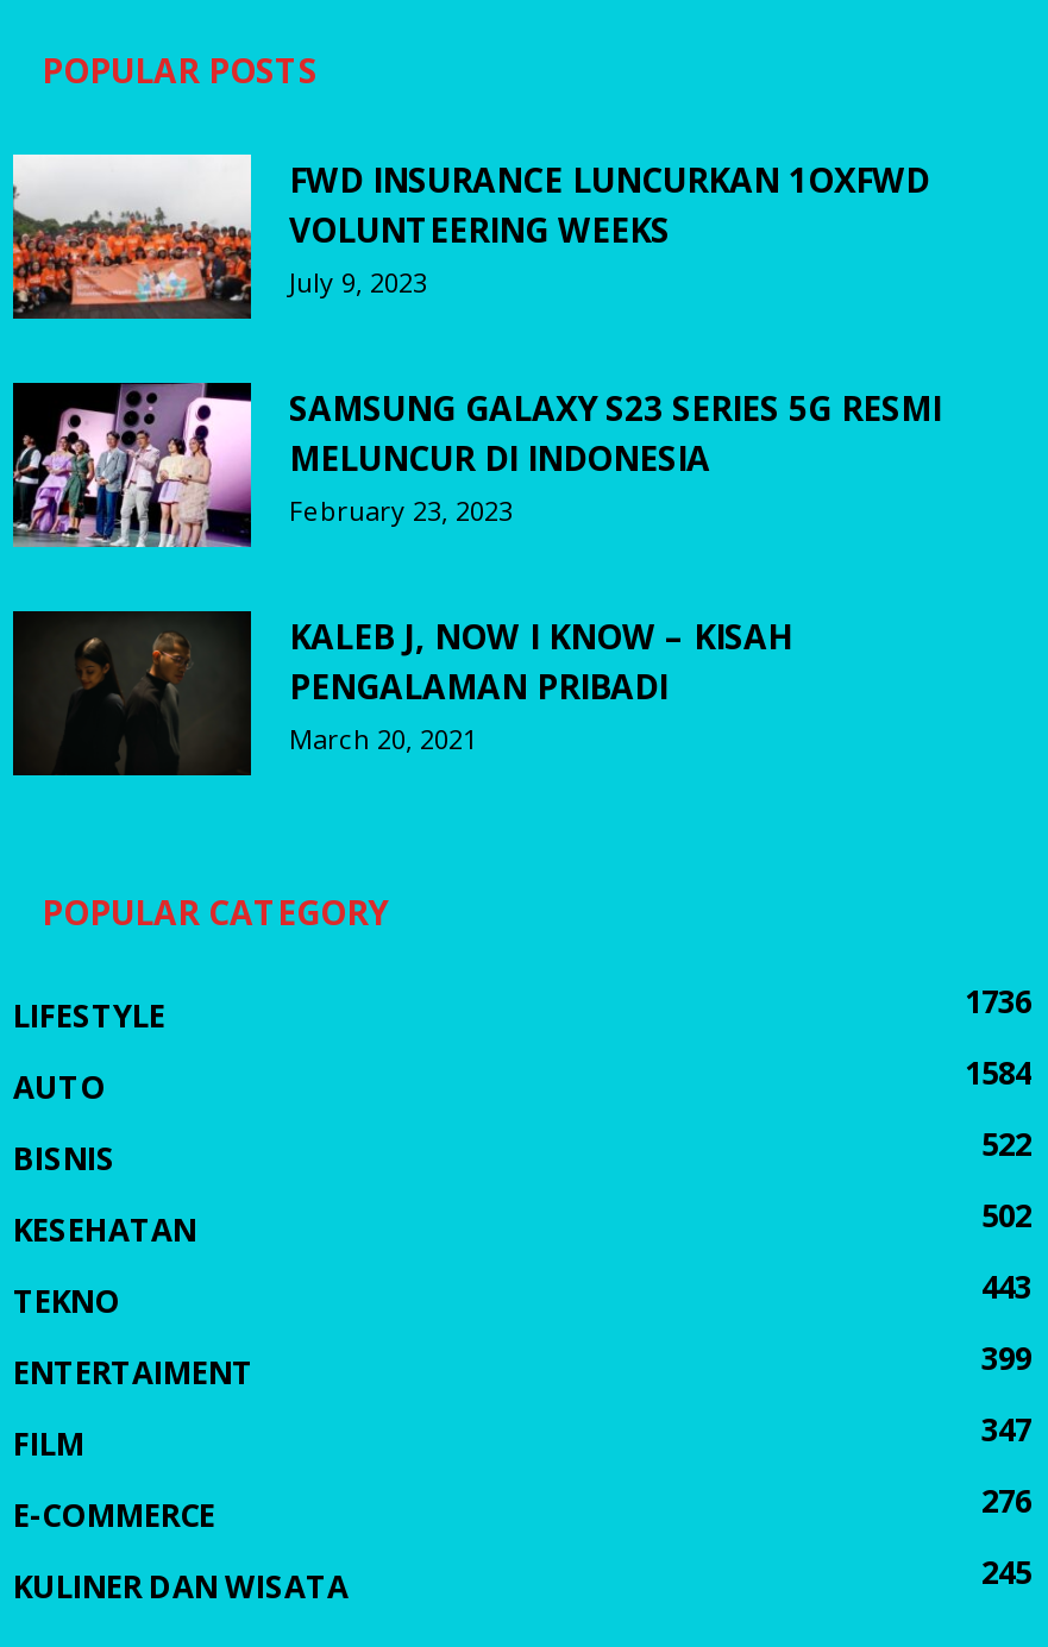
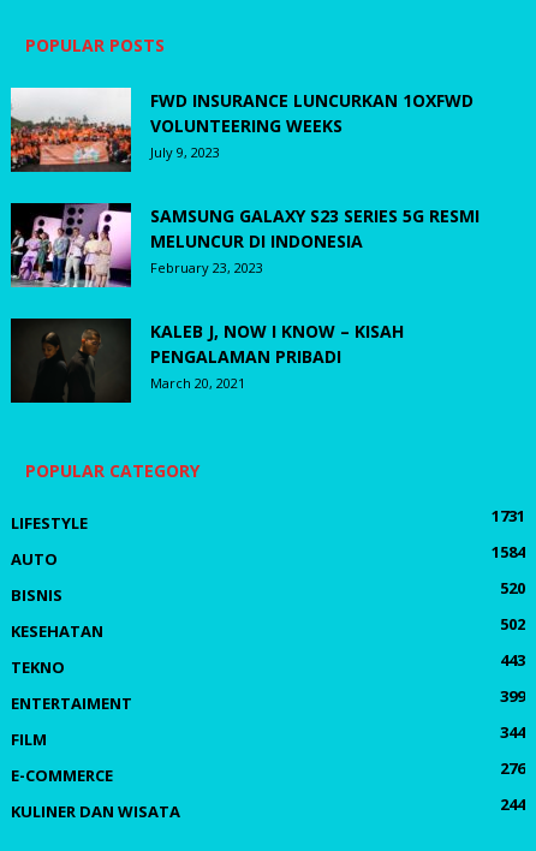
- 1736
+ 1731

- 522
+ 520

- 347
+ 344

- 245
+ 244
